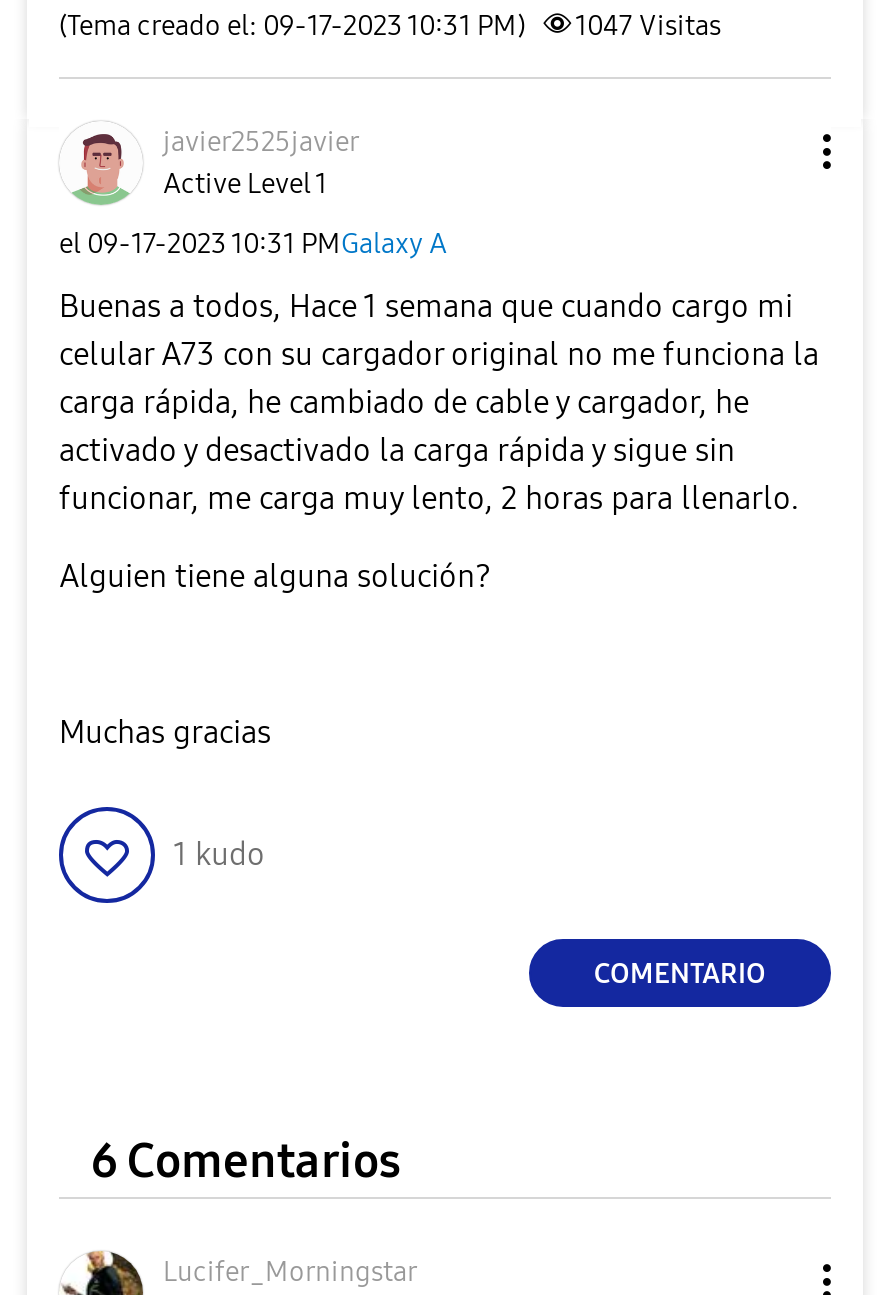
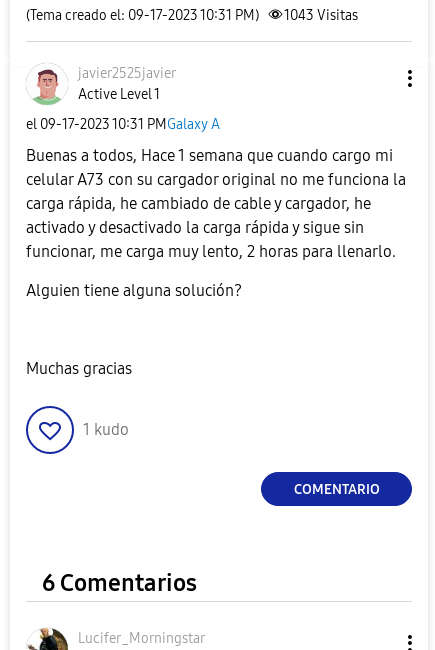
- (Tema creado el: 09-17-2023 10:31 PM) 1047 Visitas
+ (Tema creado el: 09-17-2023 10:31 PM) 1043 Visitas
